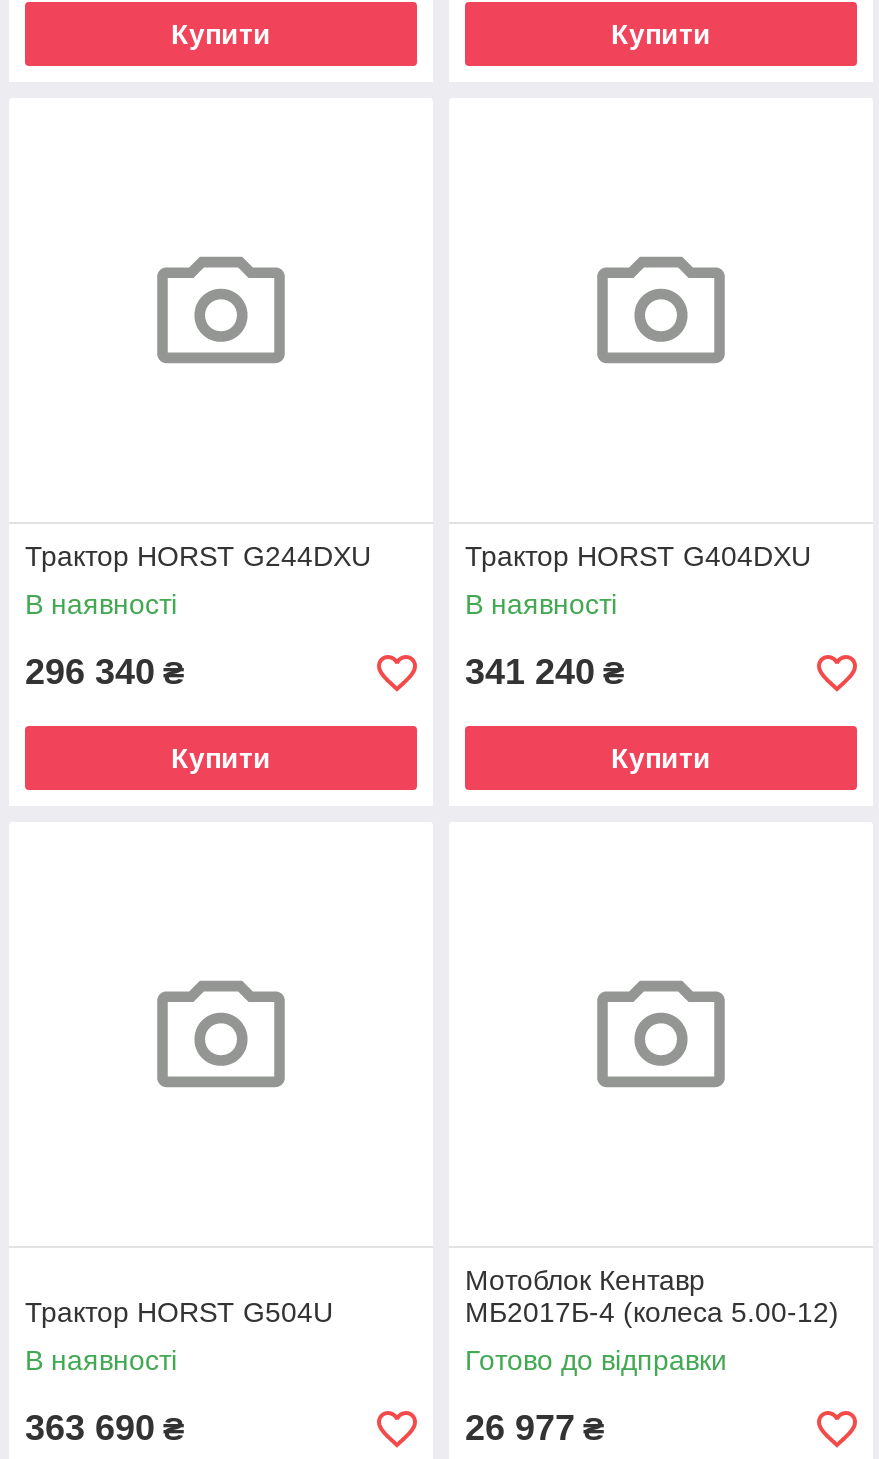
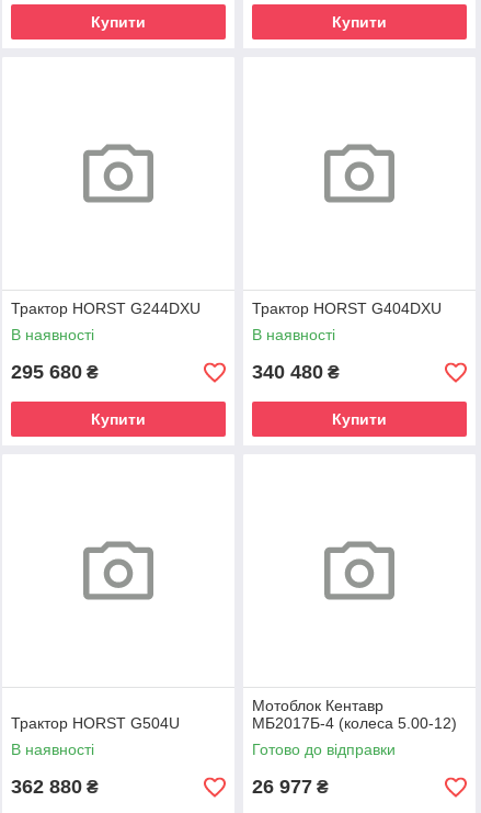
- 296 340 ₴
+ 295 680 ₴

- 341 240 ₴
+ 340 480 ₴

- 363 690 ₴
+ 362 880 ₴
